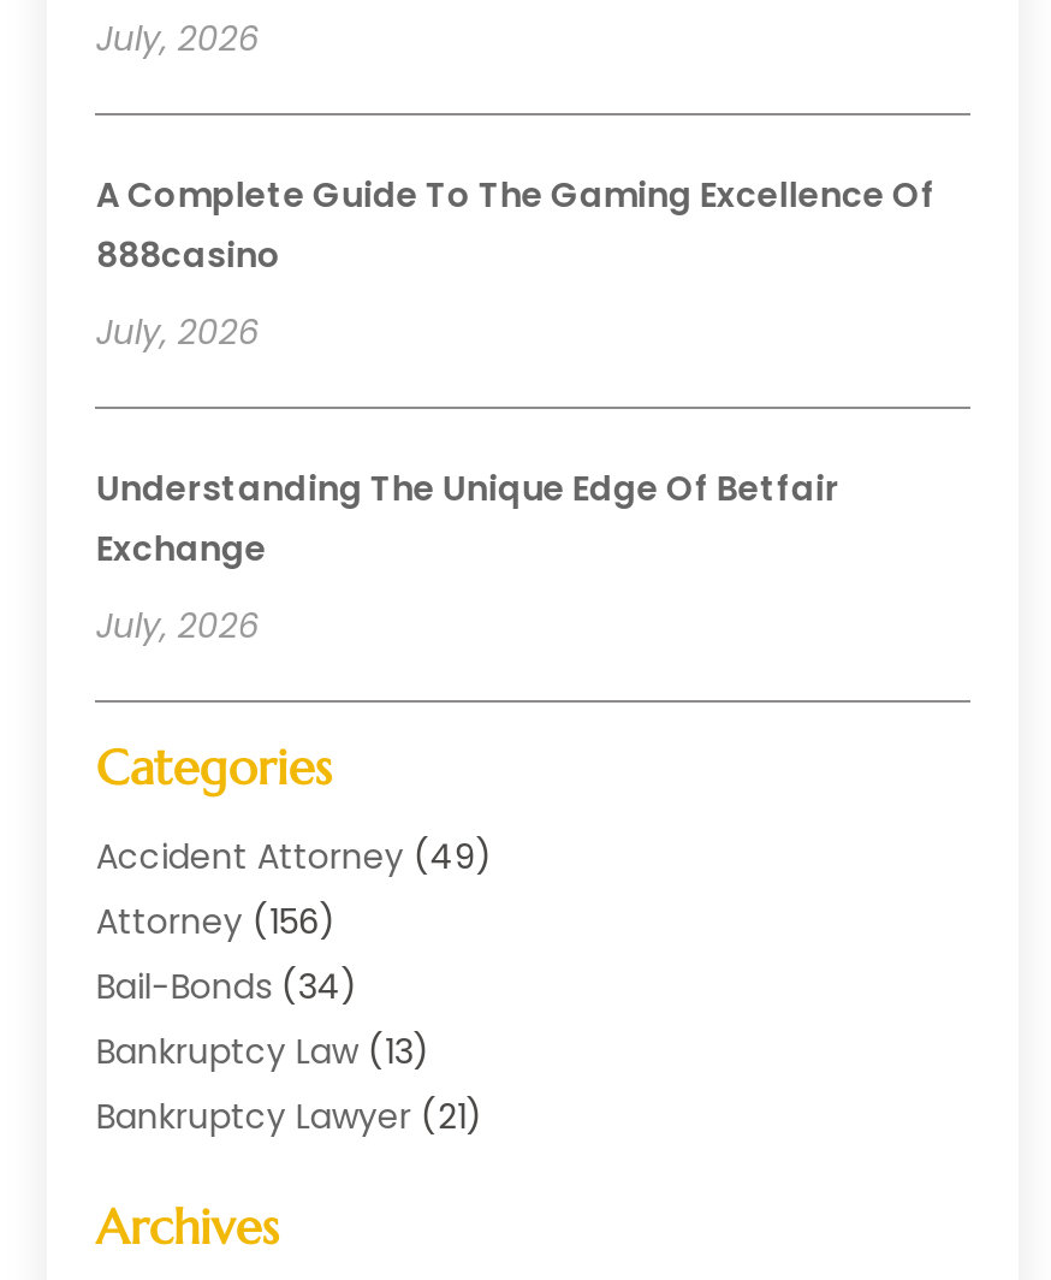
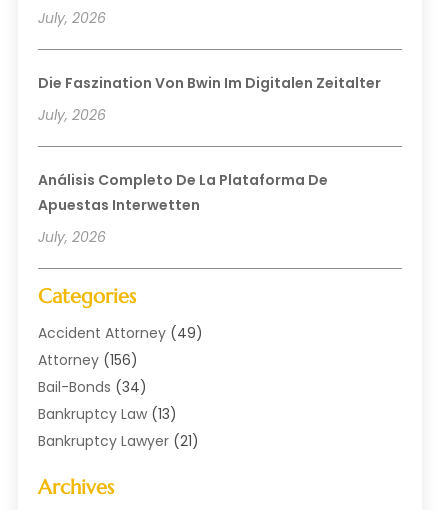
- A Complete Guide To The Gaming Excellence Of
- 888casino
+ Die Faszination Von Bwin Im Digitalen Zeitalter

- Understanding The Unique Edge Of Betfair
- Exchange
+ Análisis Completo De La Plataforma De
+ Apuestas Interwetten
